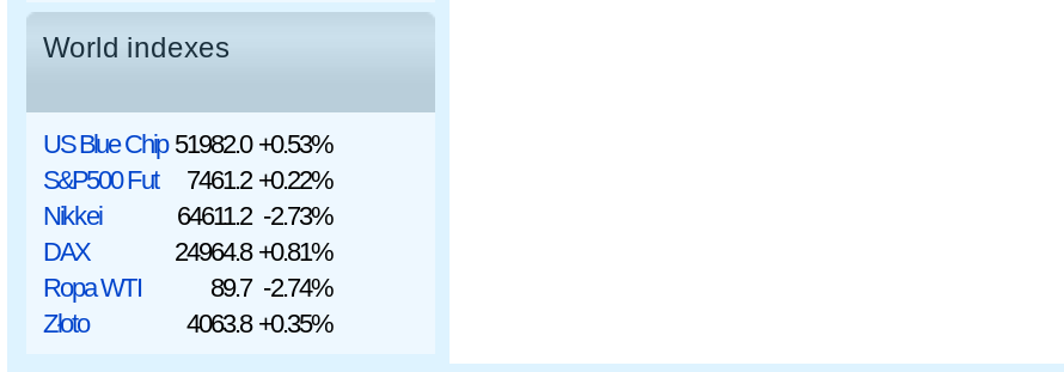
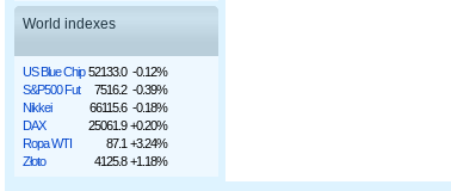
- US Blue Chip 51982.0 +0.53%
+ US Blue Chip 52133.0 -0.12%

- S&P500 Fut 7461.2 +0.22%
+ S&P500 Fut 7516.2 -0.39%

- 64611.2 -2.73%
+ 66115.6 -0.18%

- 24964.8 +0.81%
+ 25061.9 +0.20%

- 89.7 -2.74%
+ 87.1 +3.24%

- 4063.8 +0.35%
+ 4125.8 +1.18%
